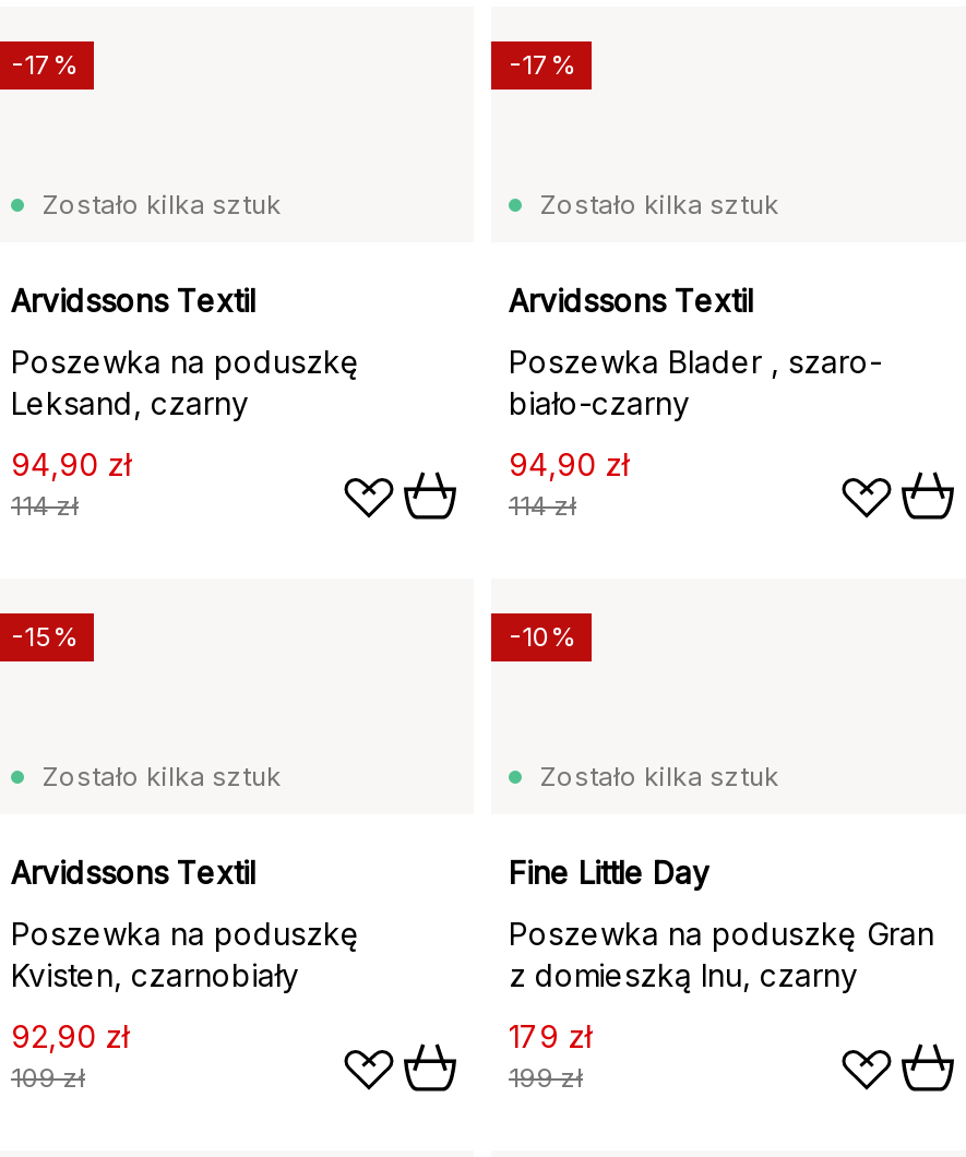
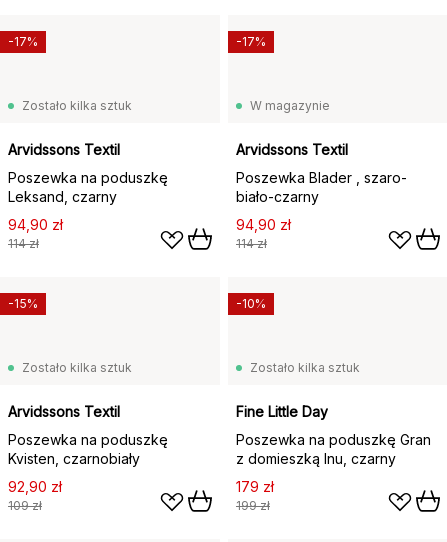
- Zostało kilka sztuk
+ W magazynie
